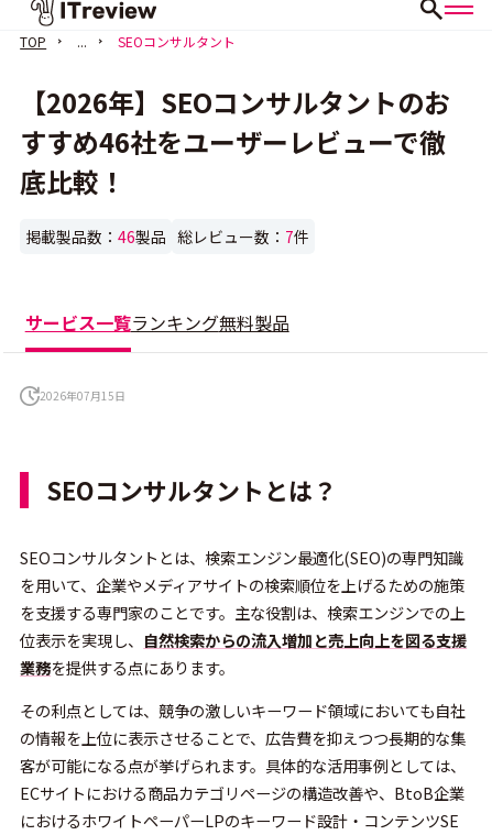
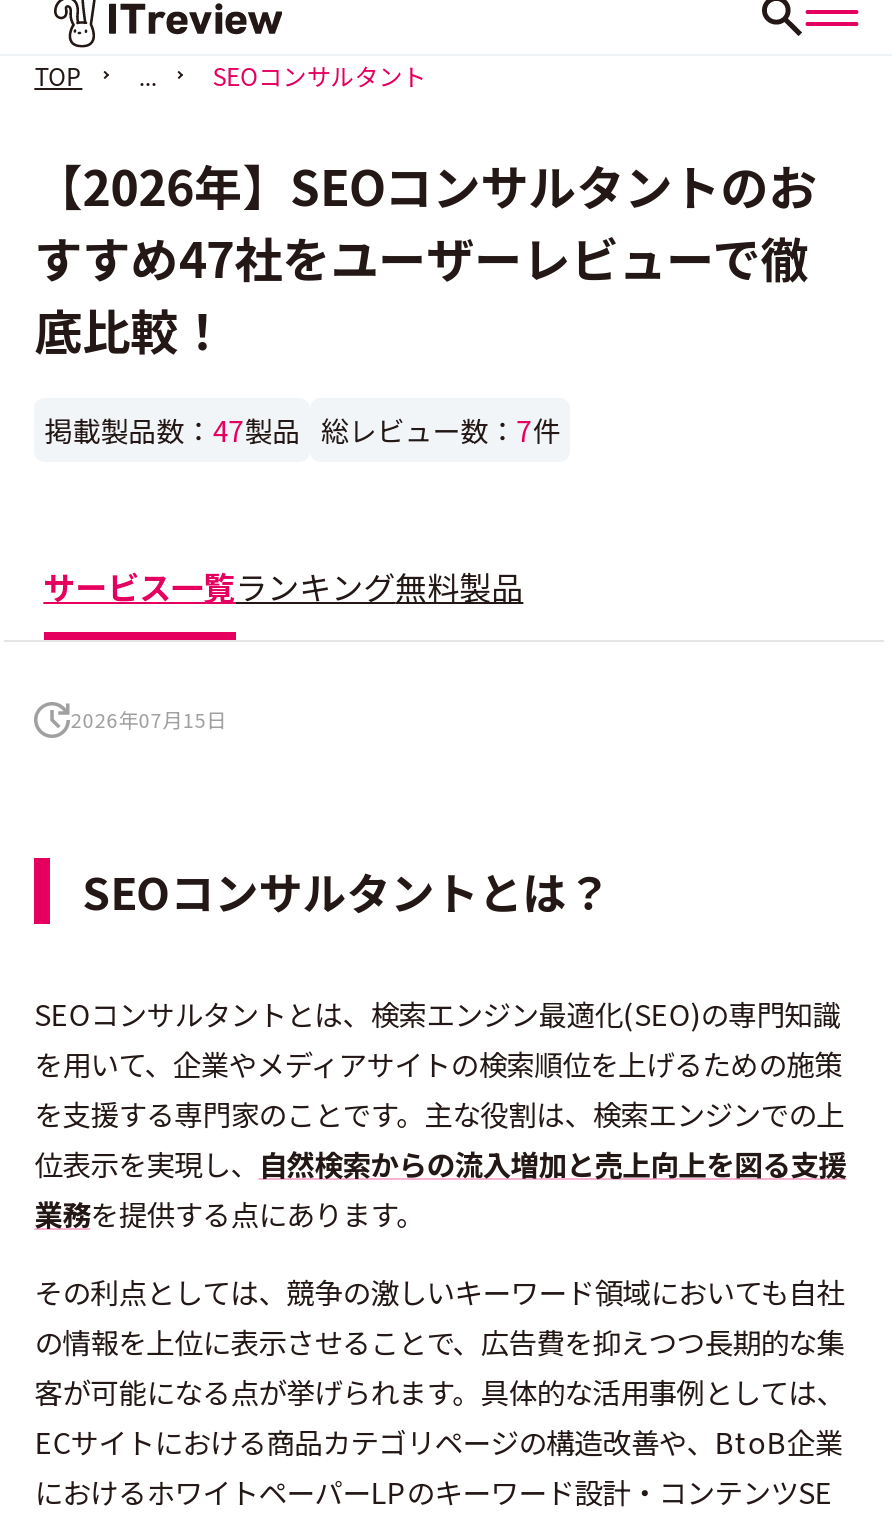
- すすめ46社をユーザーレビューで徹
+ すすめ47社をユーザーレビューで徹

- 掲載製品数：46製品 総レビュー数：7件
+ 掲載製品数：47製品 総レビュー数：7件
